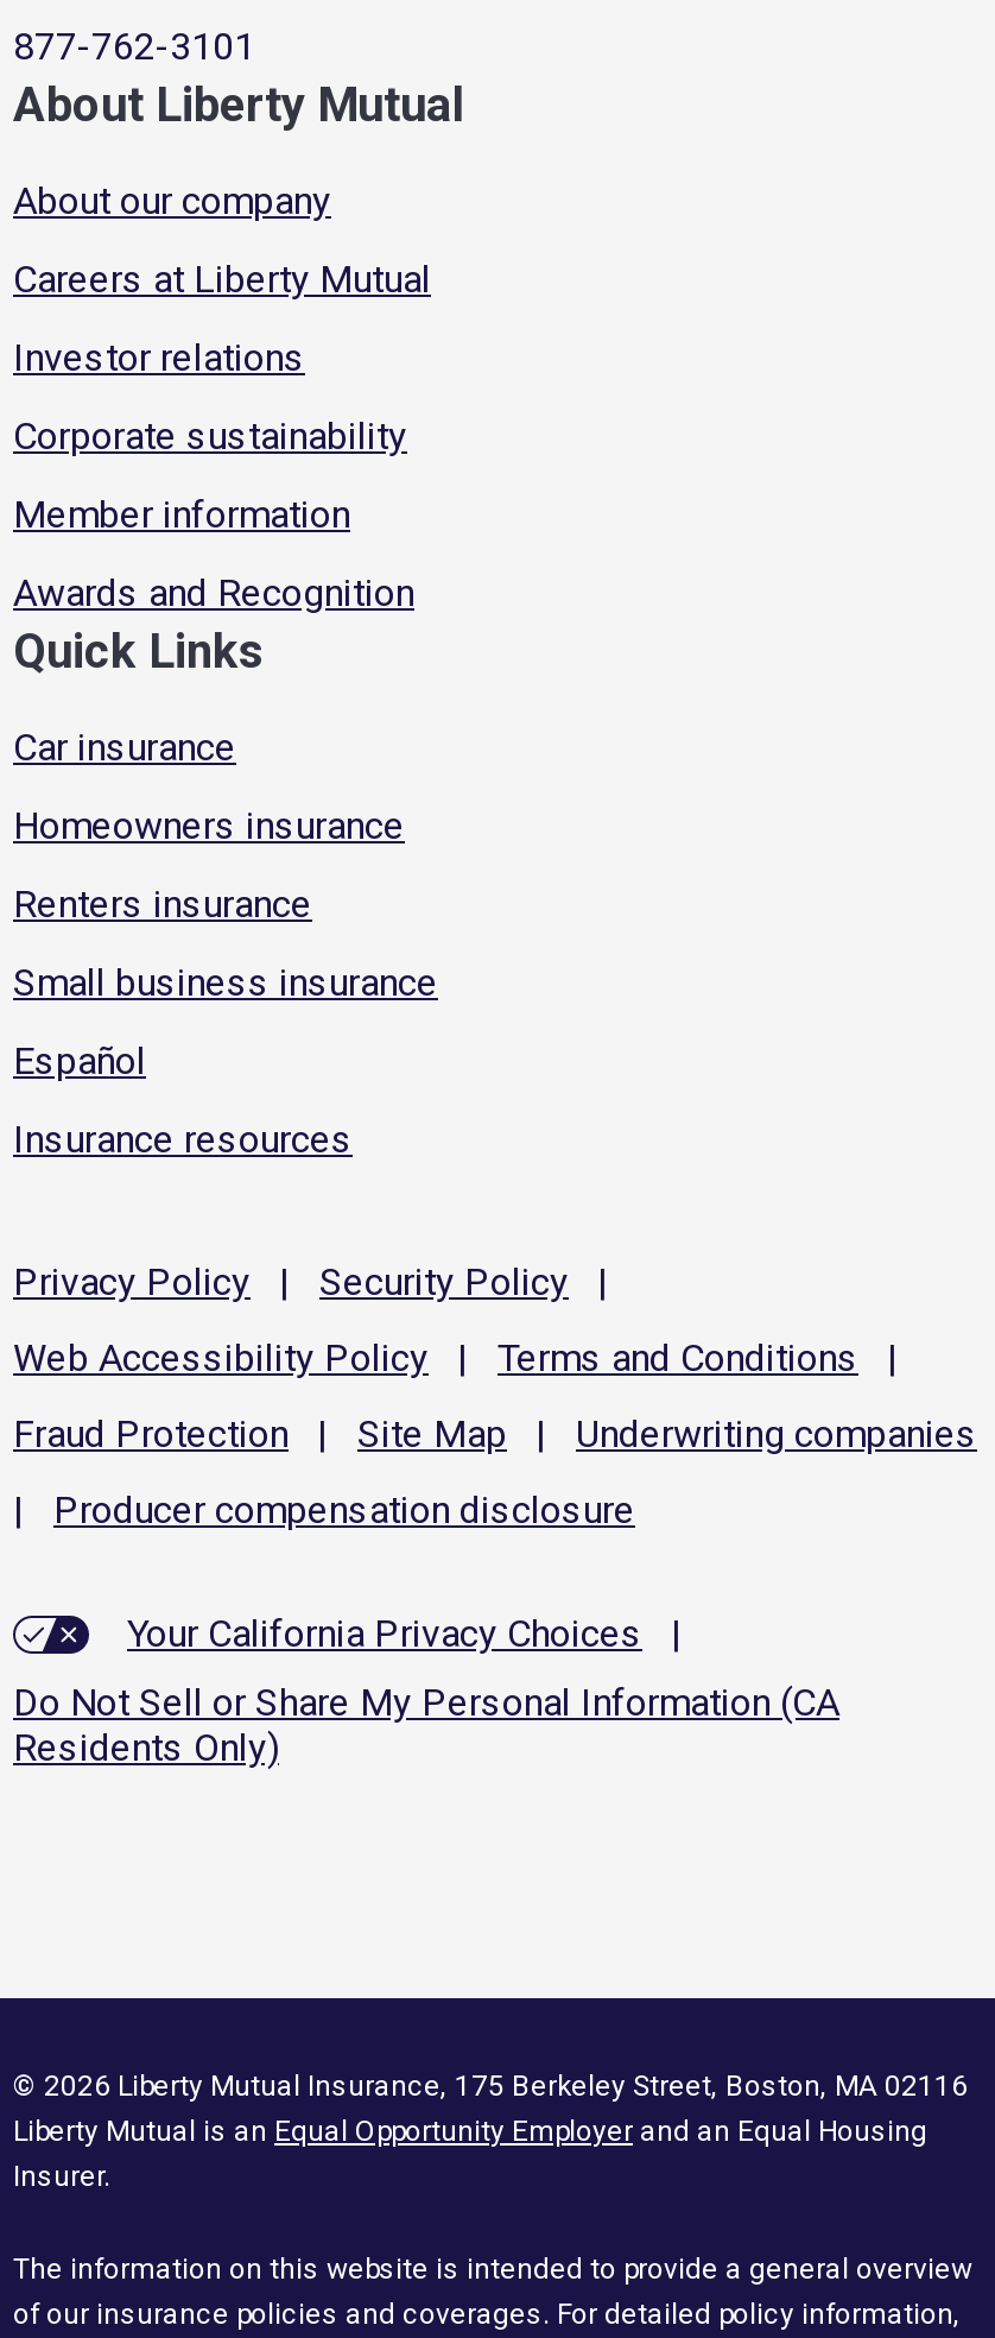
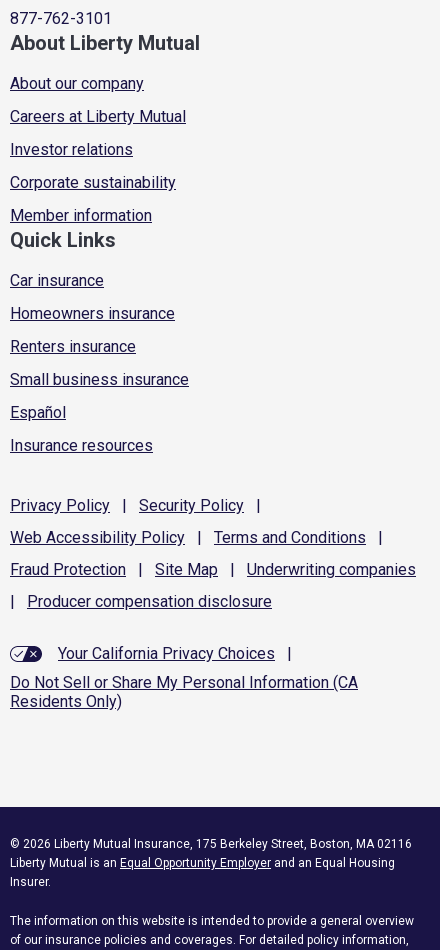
- Awards and Recognition
